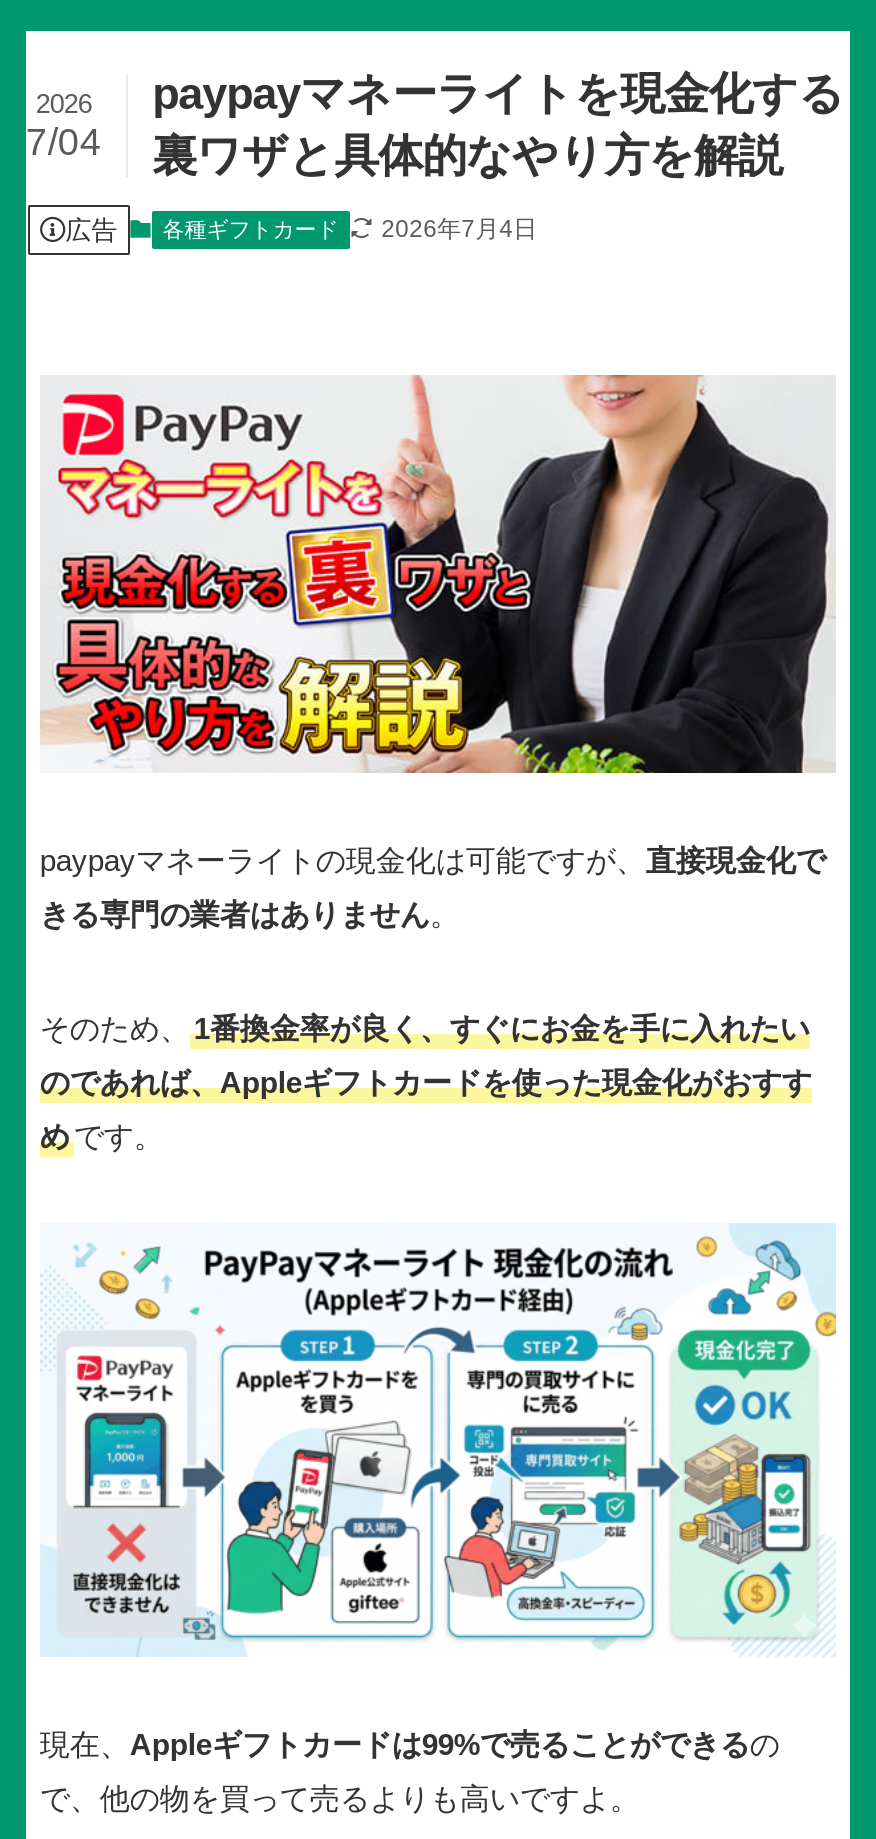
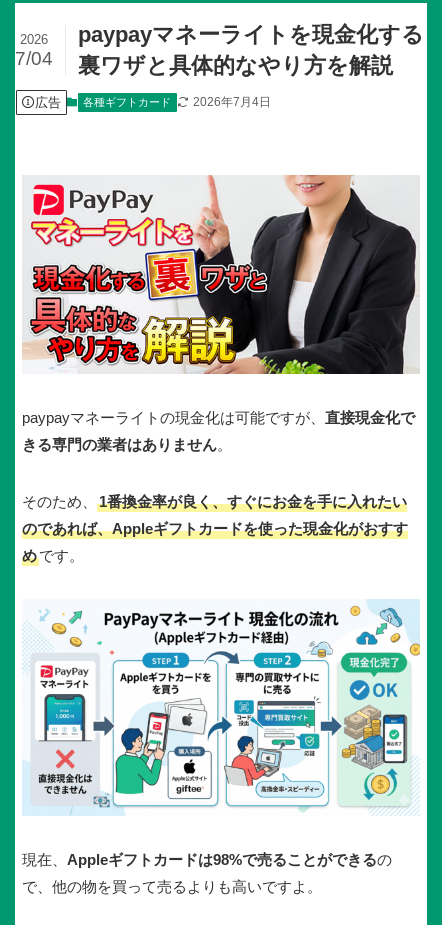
- 現在、Appleギフトカードは99%で売ることができるの
+ 現在、Appleギフトカードは98%で売ることができるの
